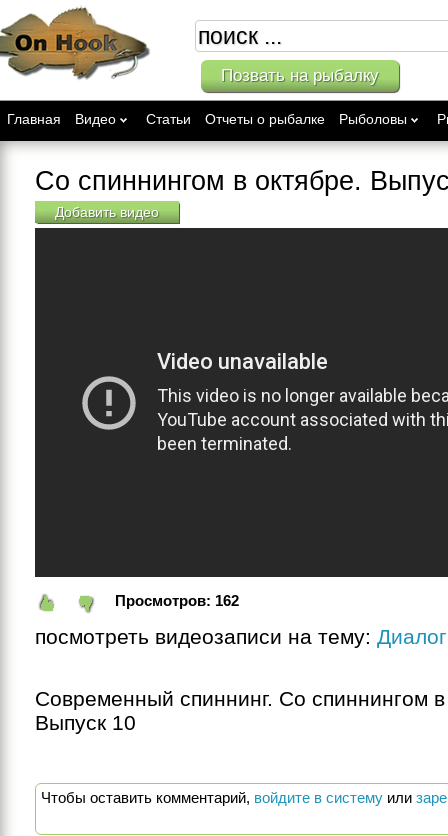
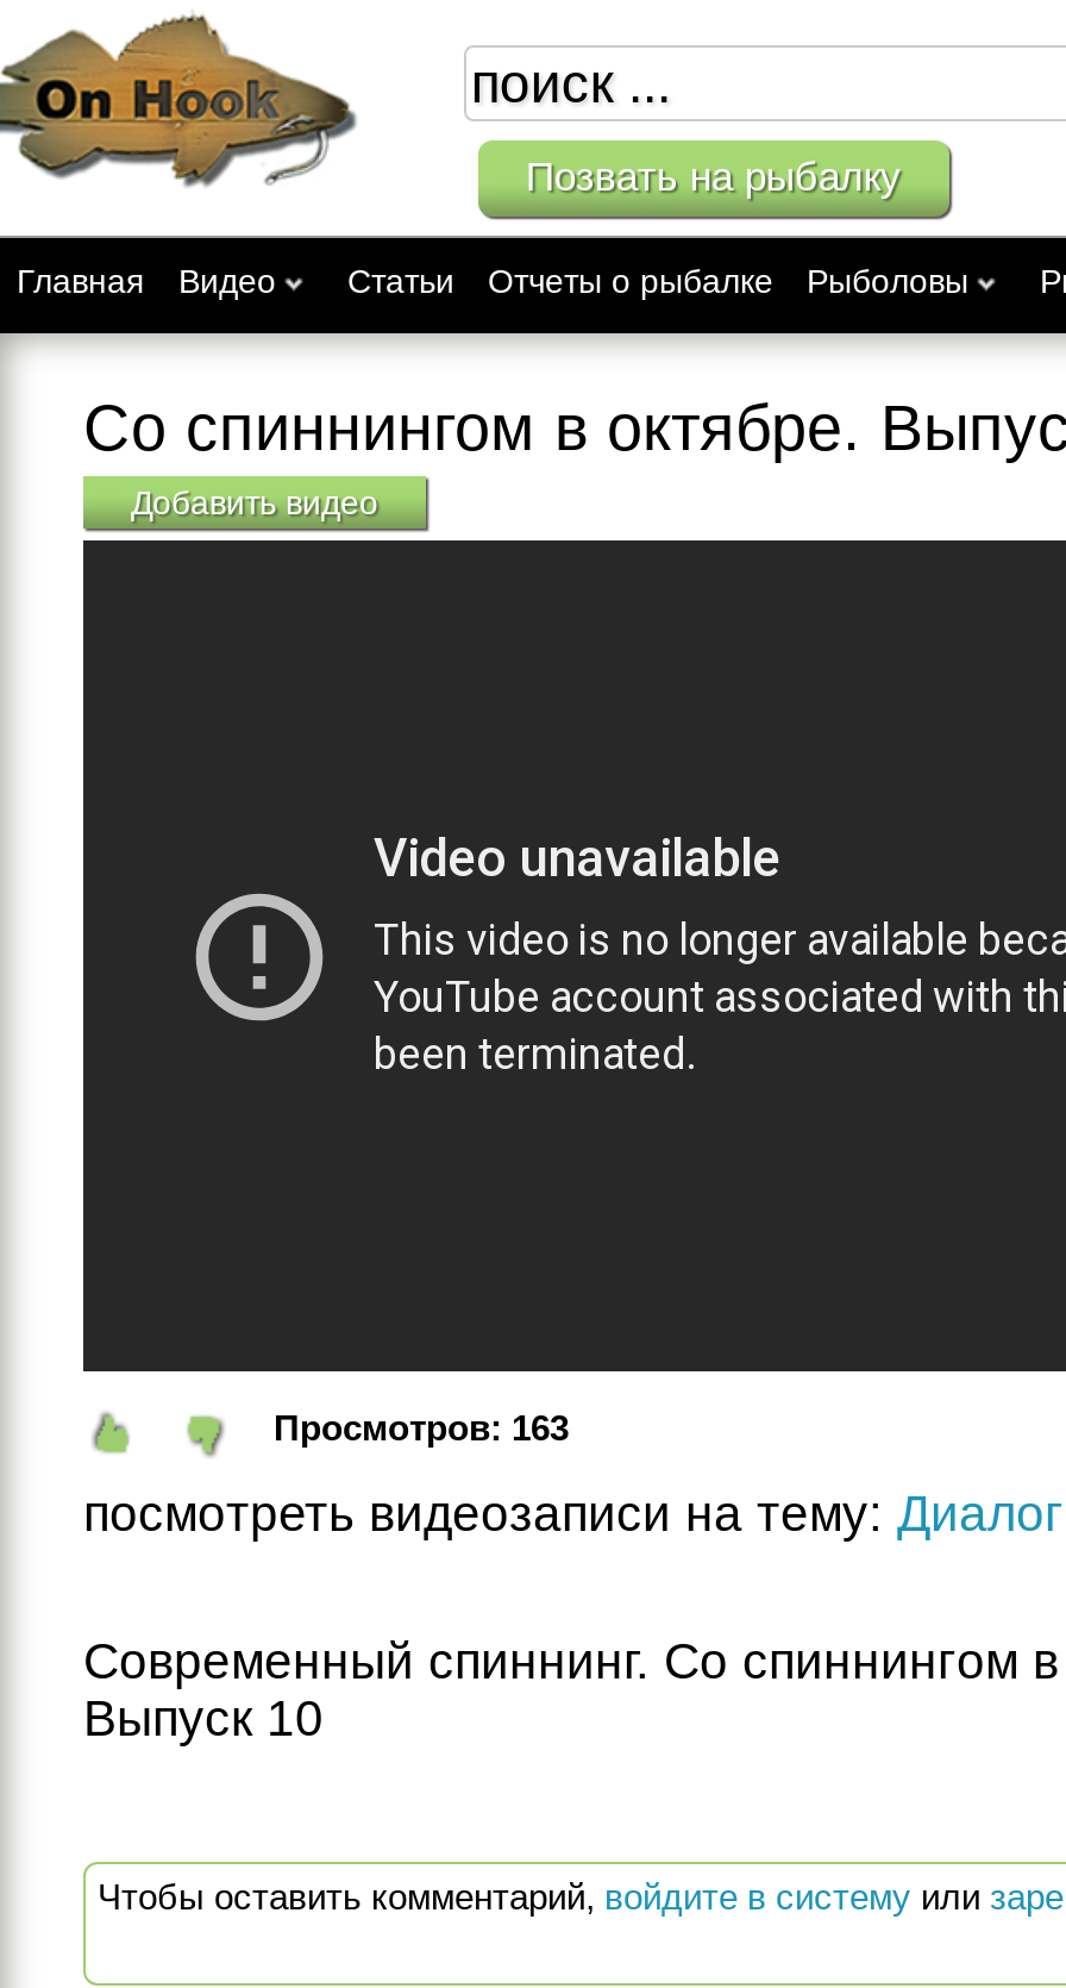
- Просмотров: 162
+ Просмотров: 163
